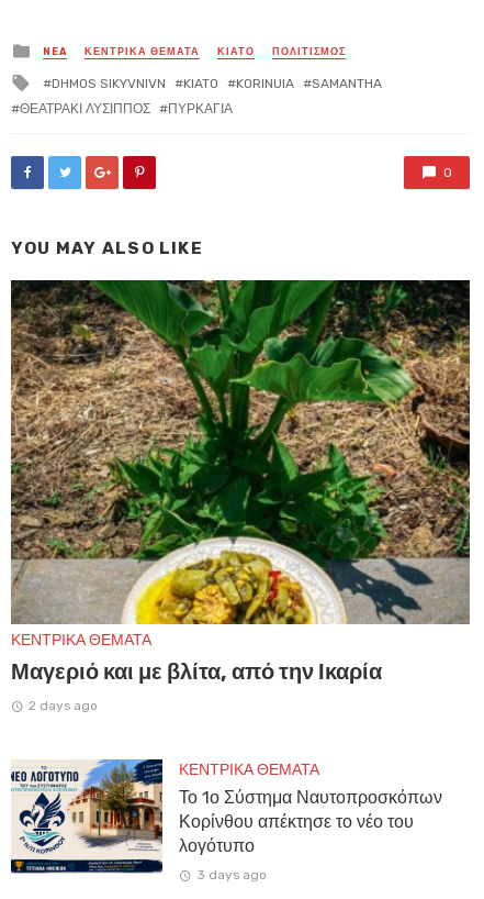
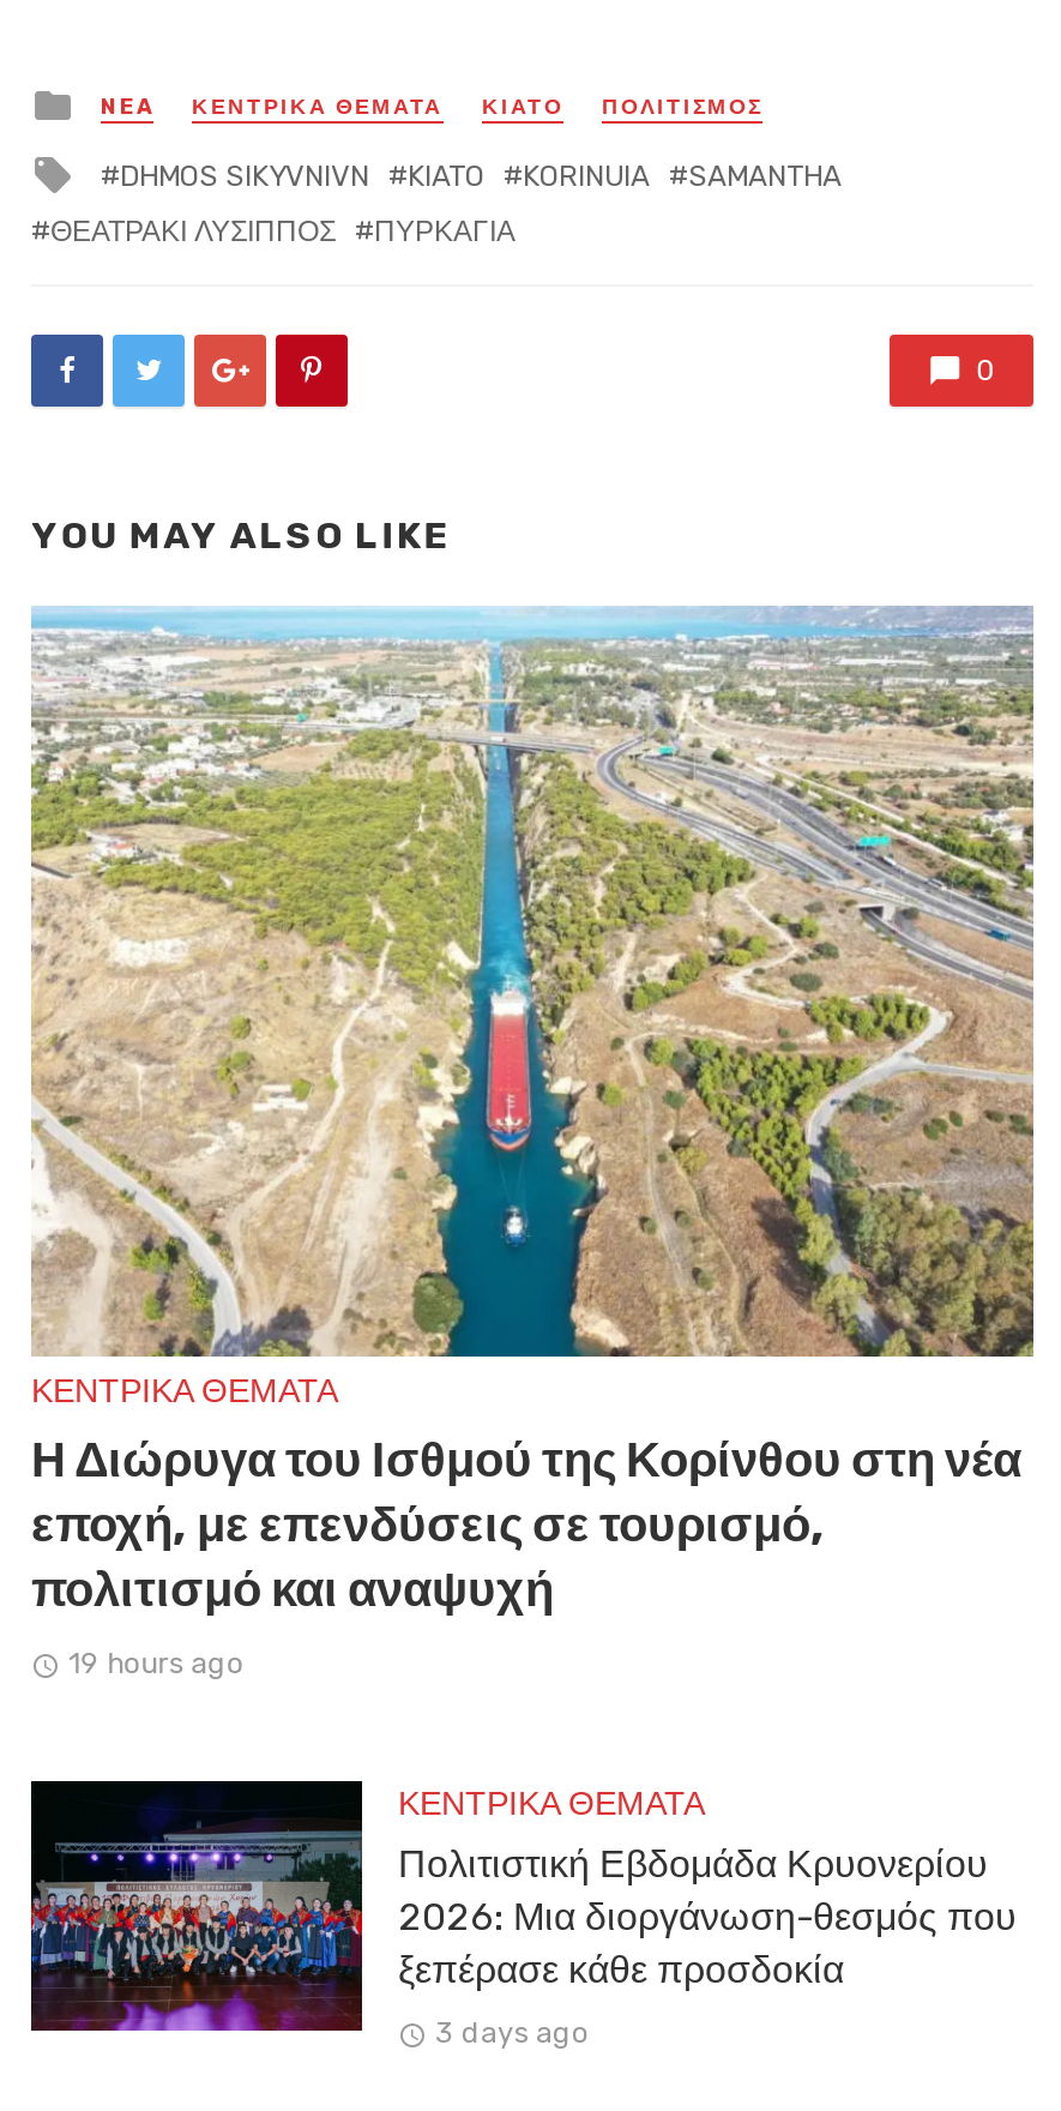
- [image]
- Μαγεριό και με βλίτα, από την Ικαρία
+ [image]
+ Η Διώρυγα του Ισθμού της Κορίνθου στη νέα
+ εποχή, με επενδύσεις σε τουρισμό,
+ πολιτισμό και αναψυχή

- 2 days ago
+ 19 hours ago

- [image]
- Το 1ο Σύστημα Ναυτοπροσκόπων
- Κορίνθου απέκτησε το νέο του
- λογότυπο
+ [image]
+ Πολιτιστική Εβδομάδα Κρυονερίου
+ 2026: Μια διοργάνωση-θεσμός που
+ ξεπέρασε κάθε προσδοκία
